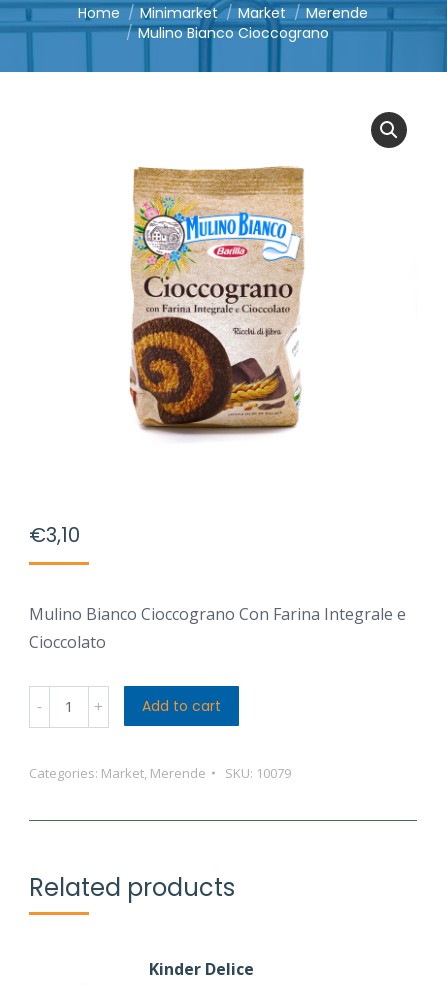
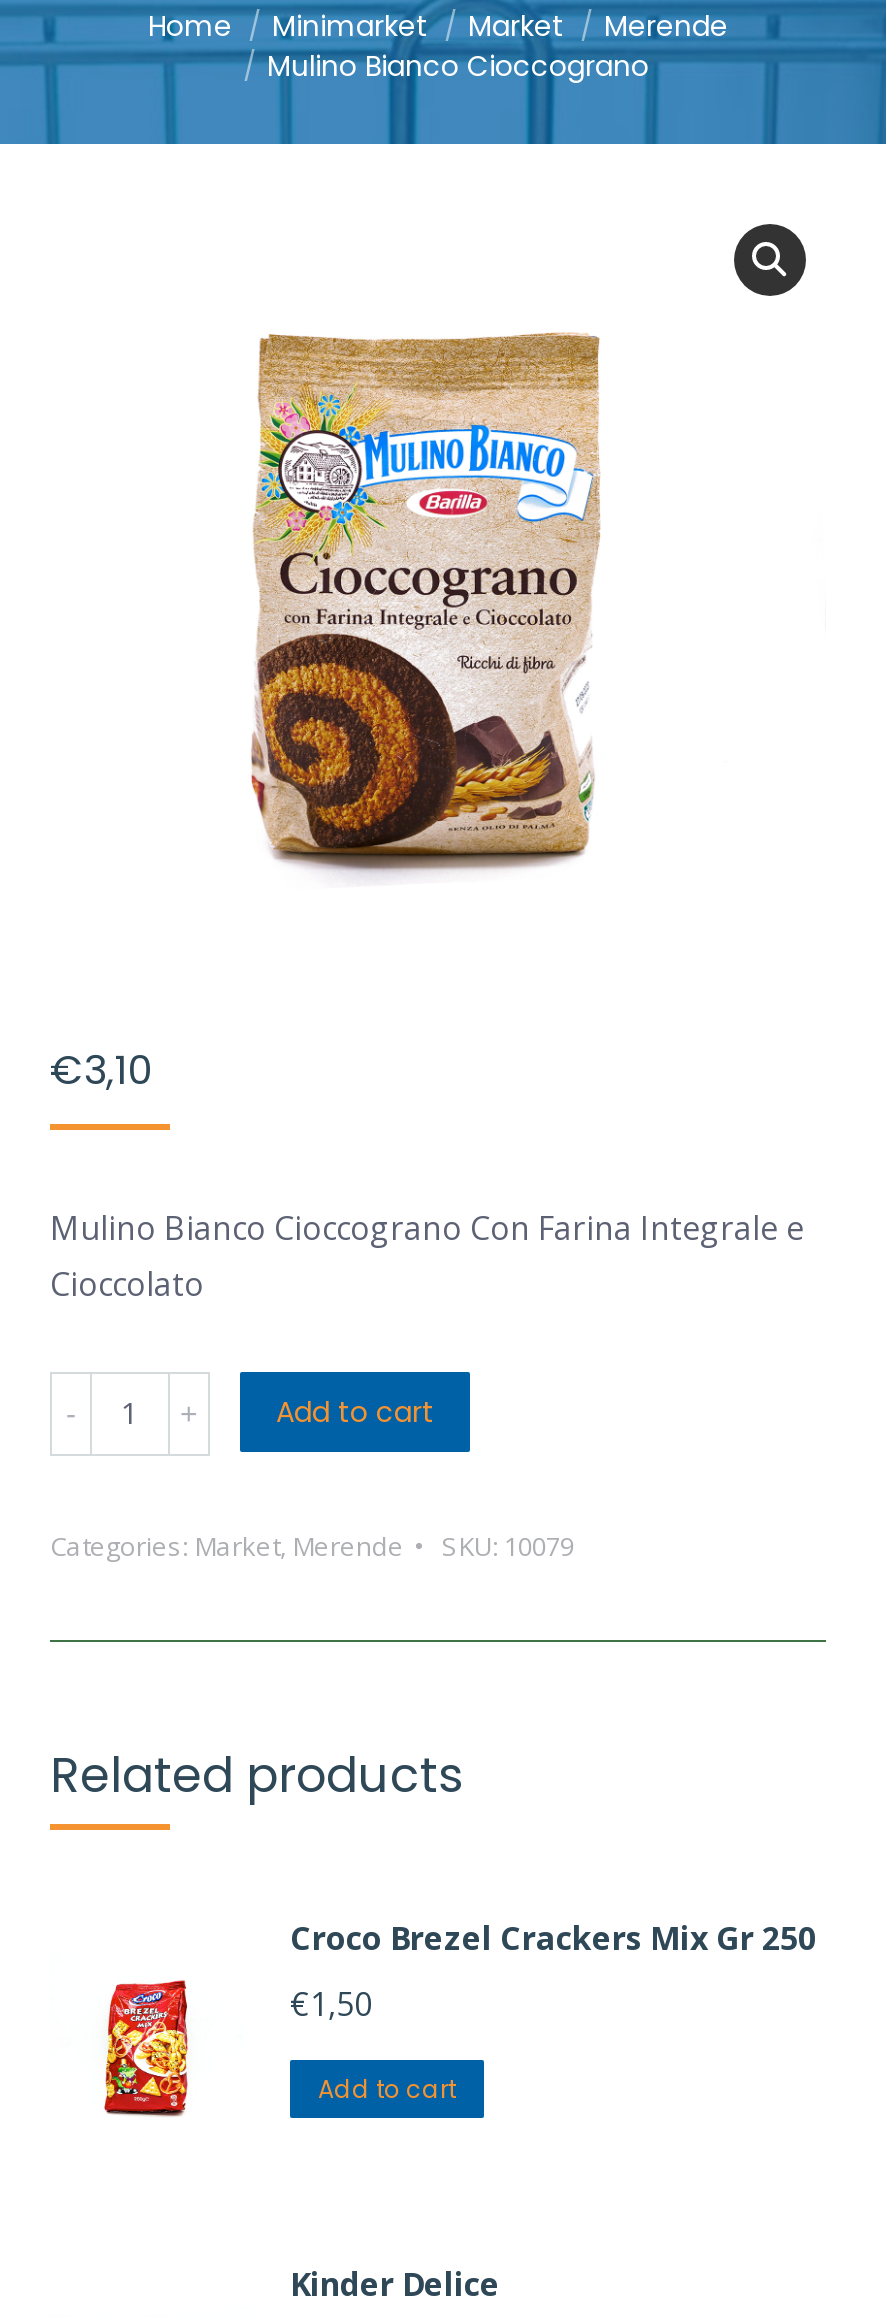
+ [image]

+ Croco Brezel Crackers Mix Gr 250
+ €1,50
+ Add to cart
